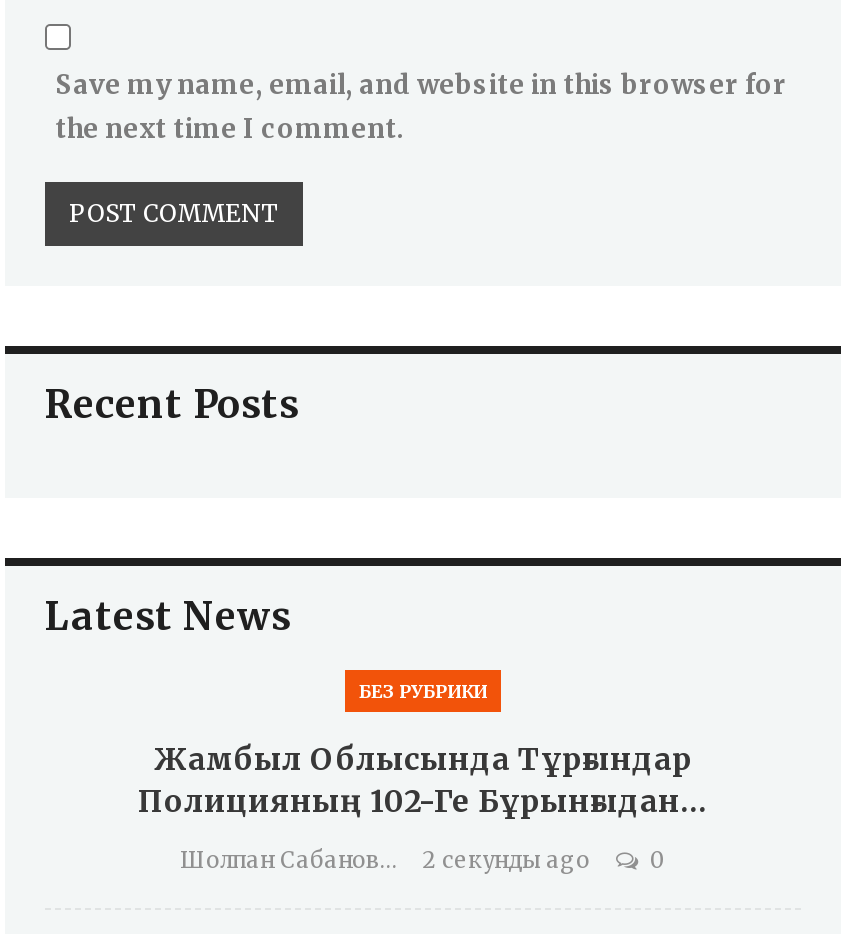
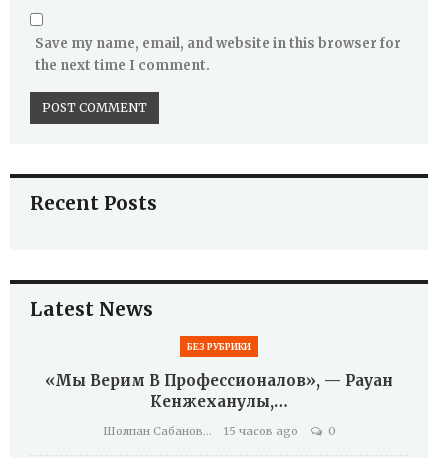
- Жамбыл Облысында Тұрғындар
- Полицияның 102-Ге Бұрынғыдан…
+ «Мы Верим В Профессионалов», — Рауан
+ Кенжеханулы,…

- 2 секунды ago
+ 15 часов ago
